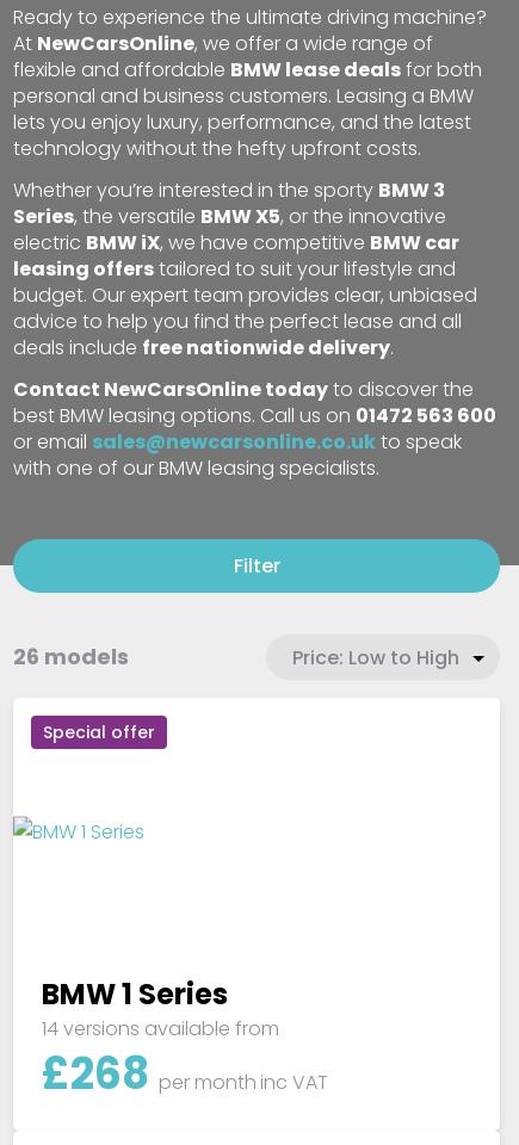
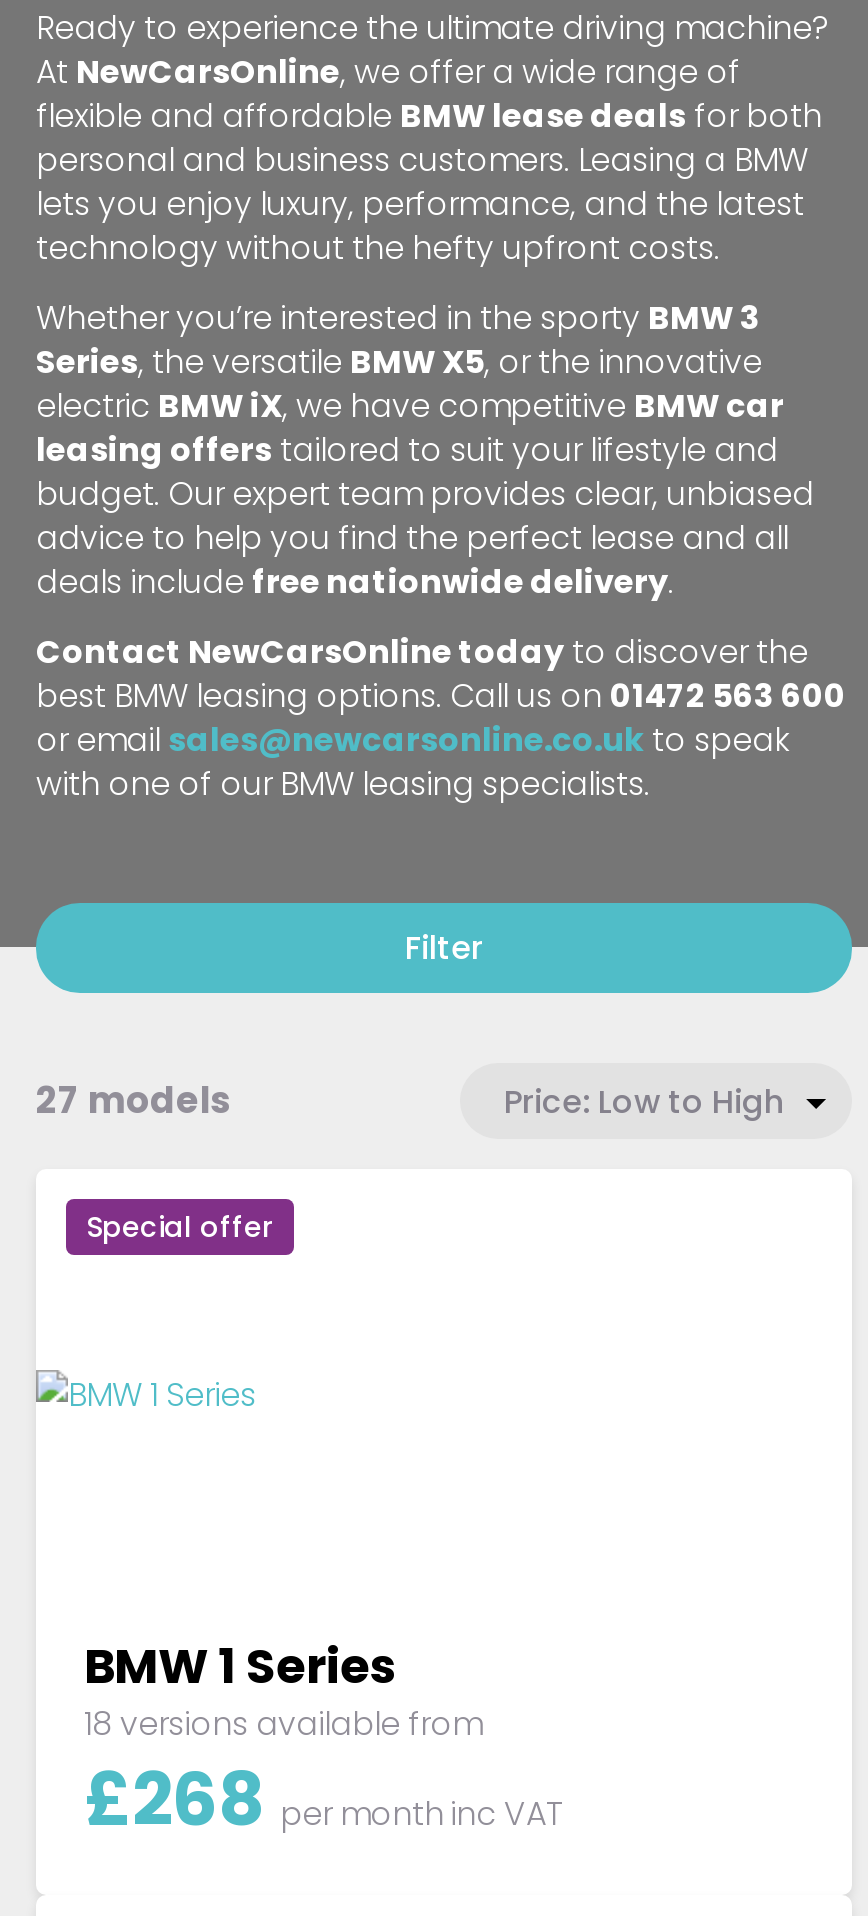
- 26 models
+ 27 models

- 14 versions available from
+ 18 versions available from
